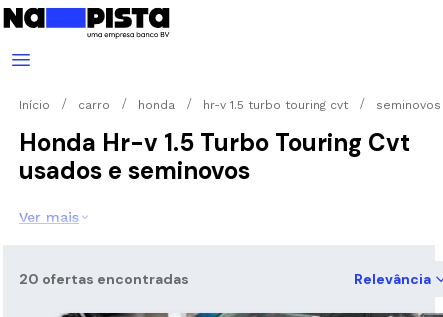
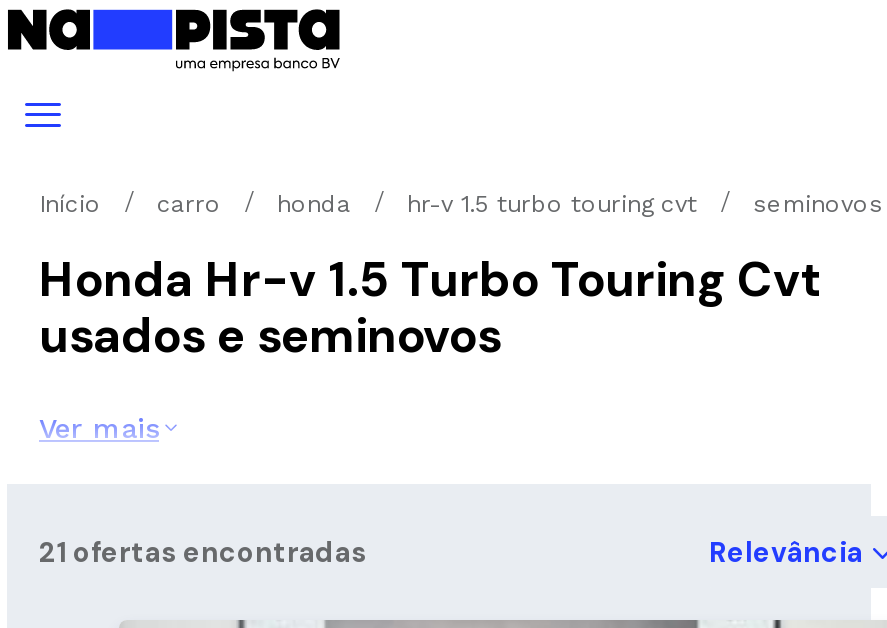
- 20 ofertas encontradas
+ 21 ofertas encontradas
